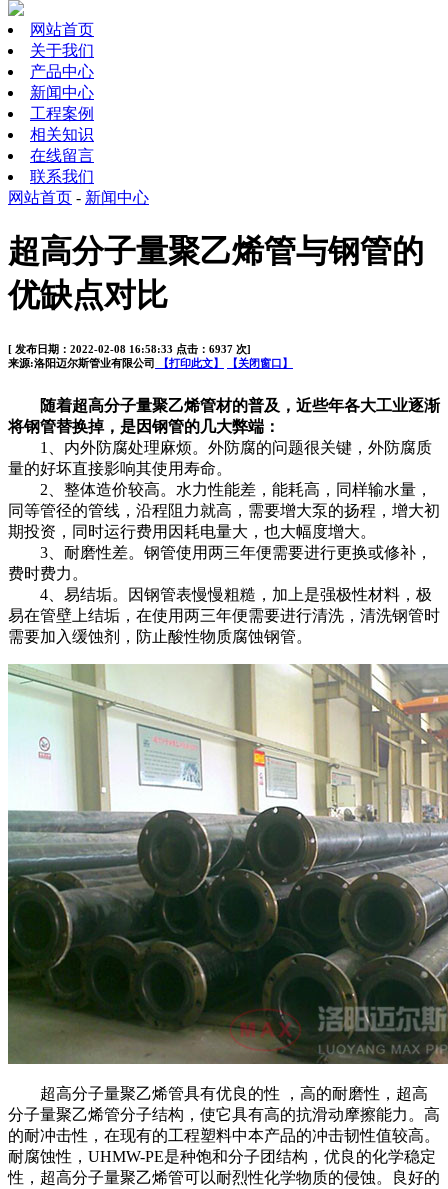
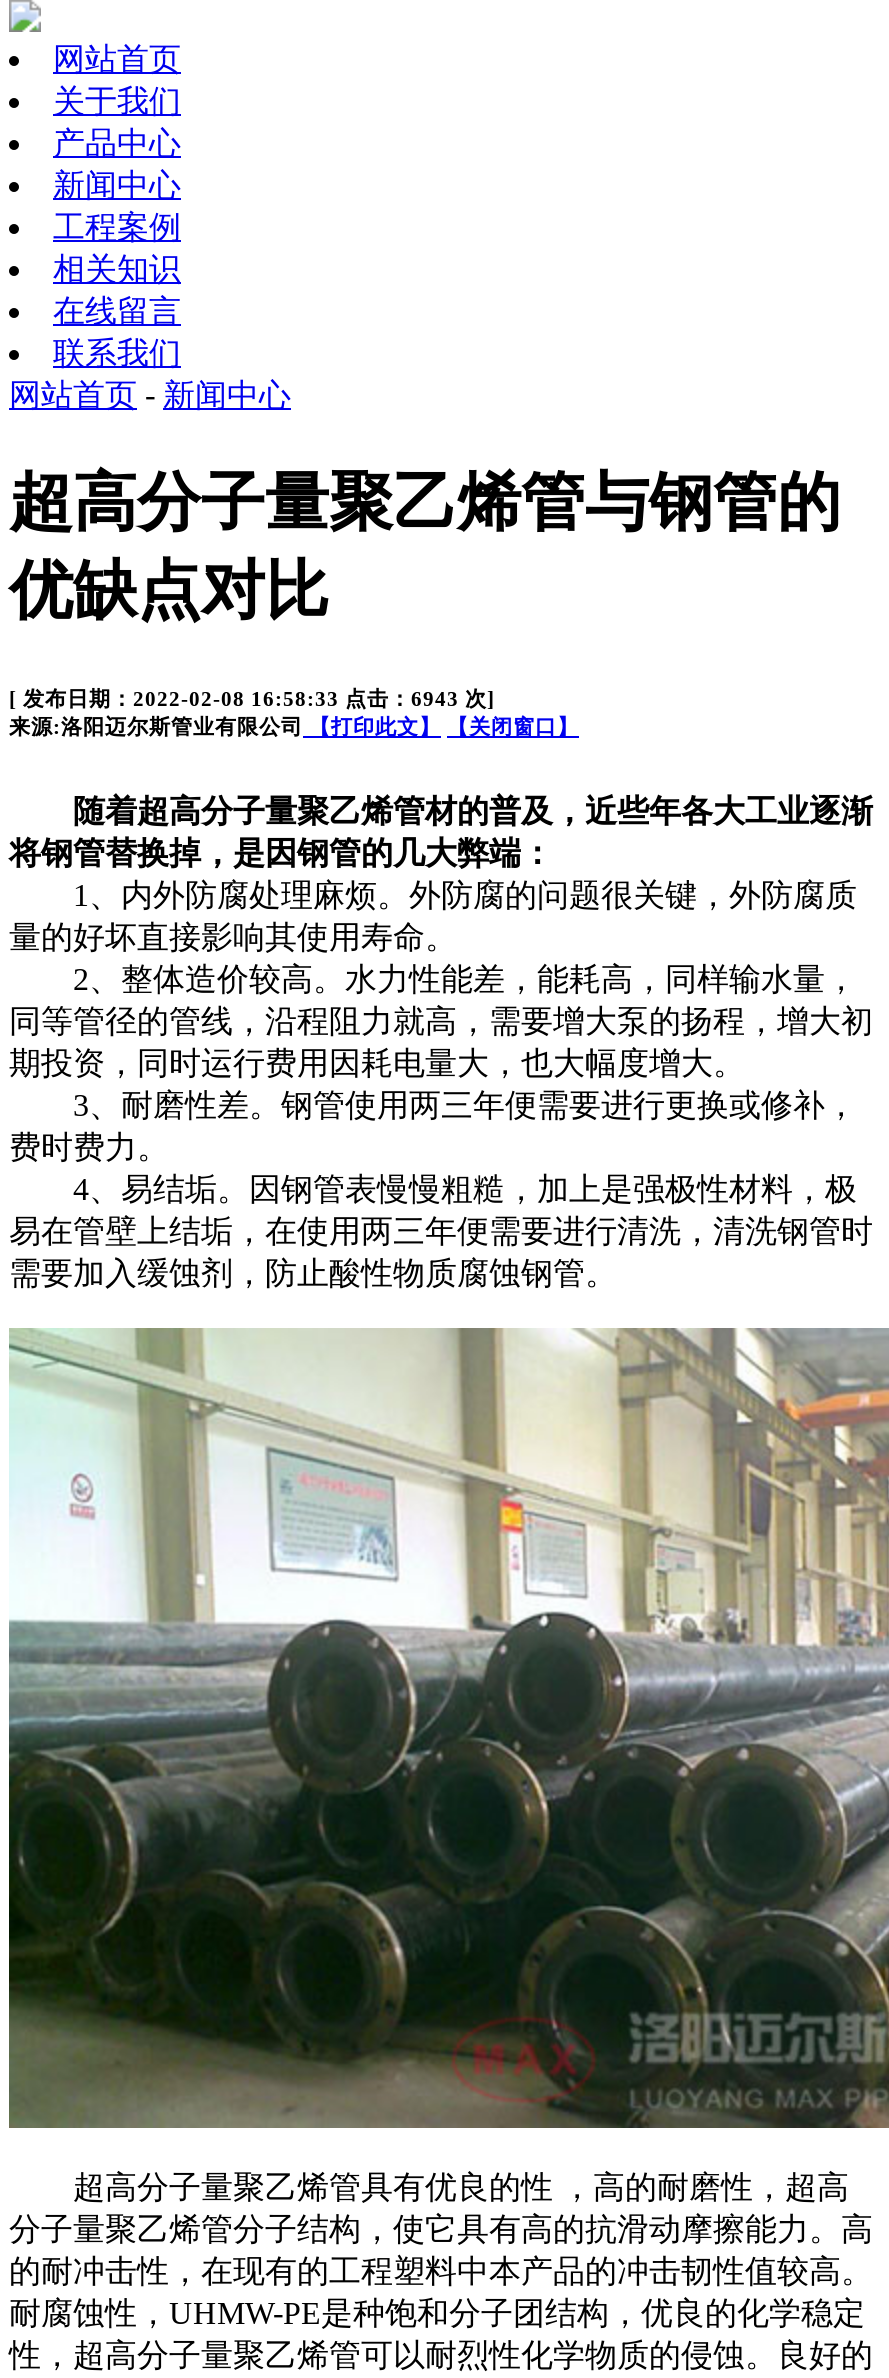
- [ 发布日期：2022-02-08 16:58:33 点击：6937 次]
+ [ 发布日期：2022-02-08 16:58:33 点击：6943 次]
